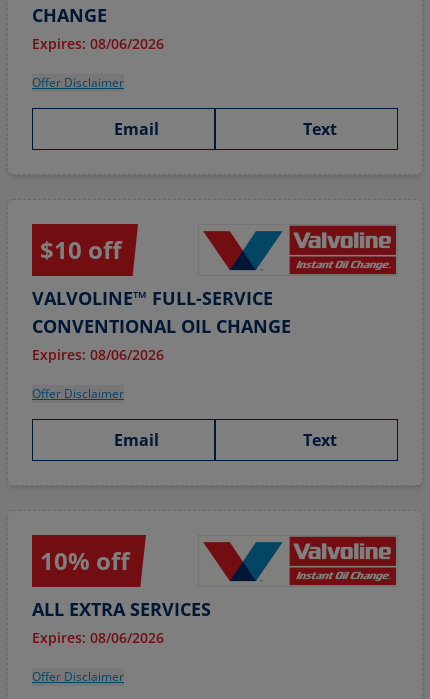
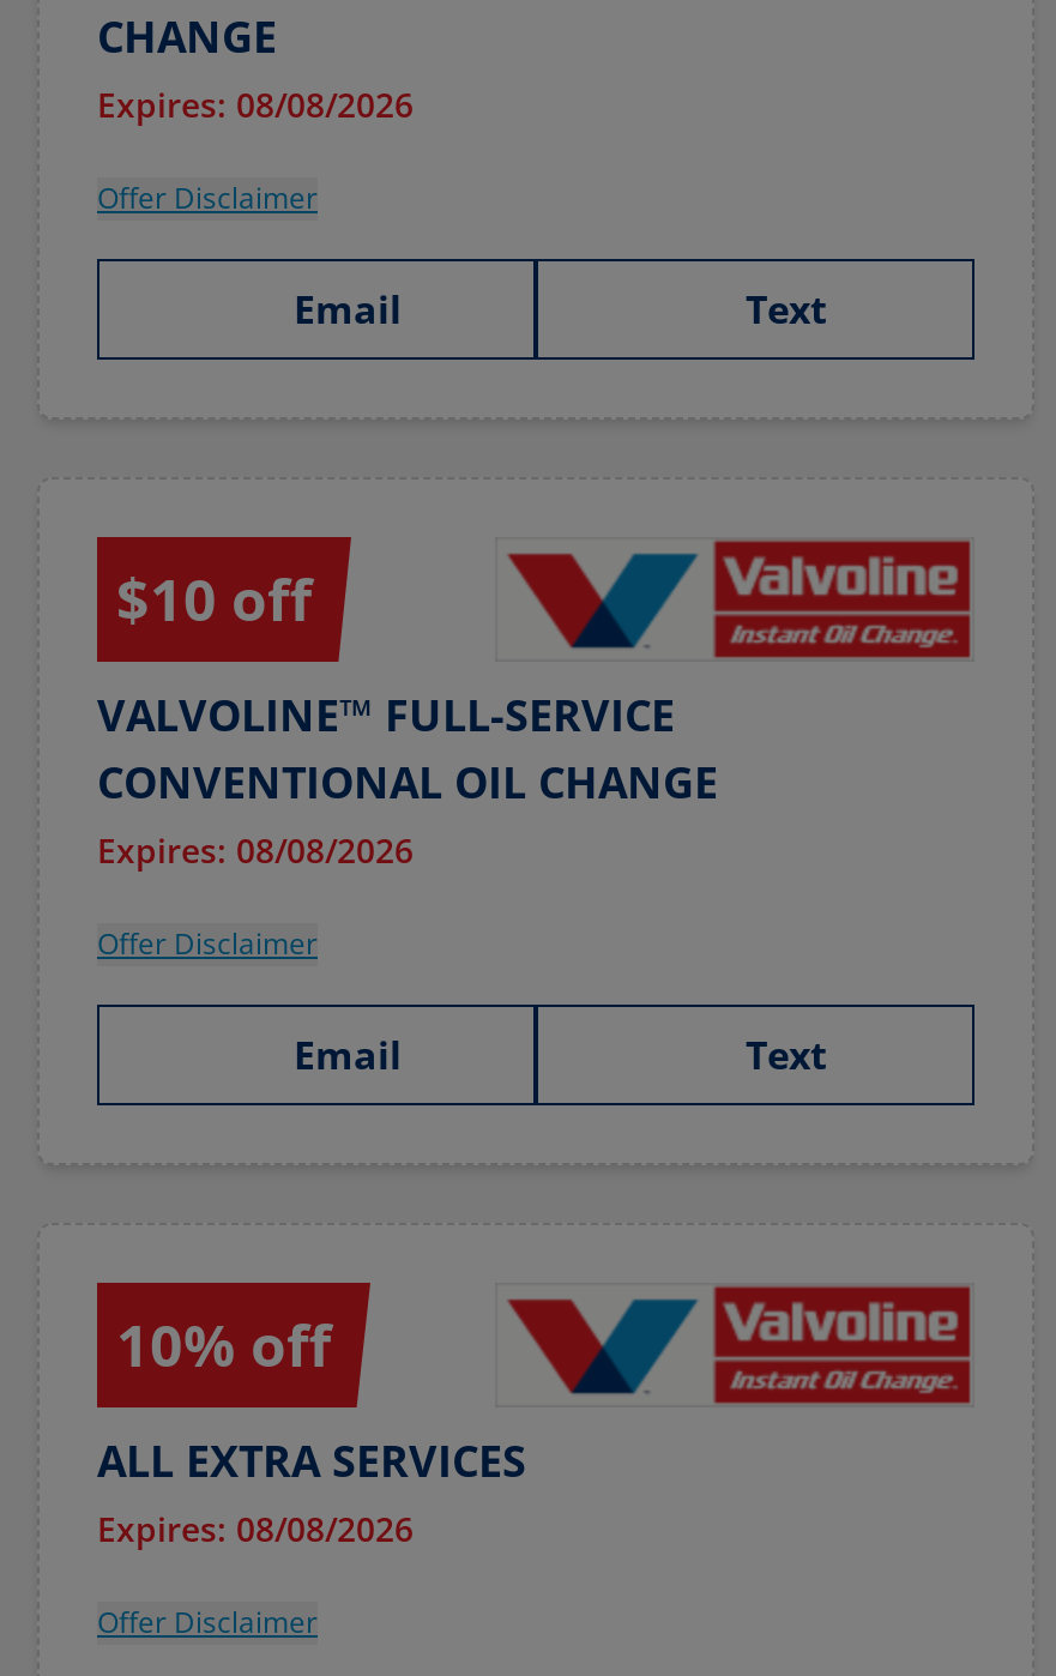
- Expires: 08/06/2026
+ Expires: 08/08/2026

- Expires: 08/06/2026
+ Expires: 08/08/2026

- Expires: 08/06/2026
+ Expires: 08/08/2026
